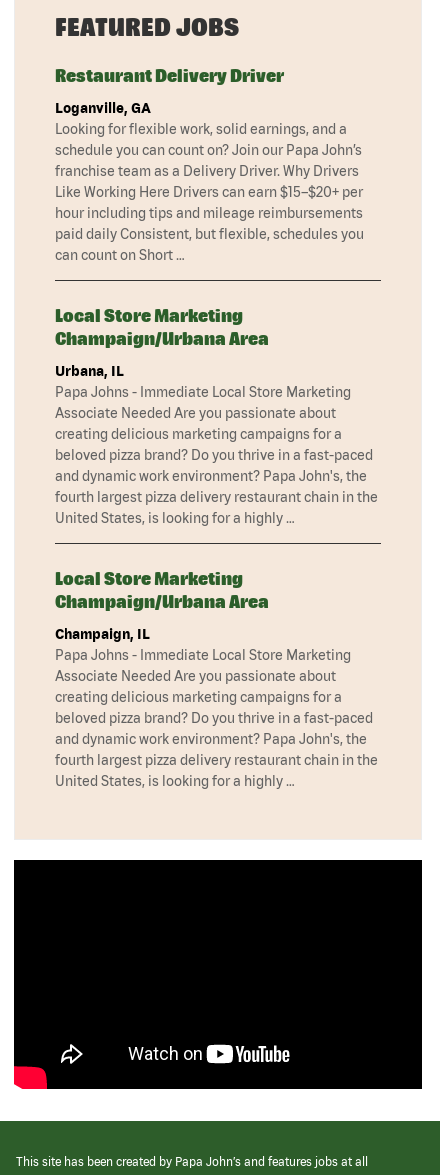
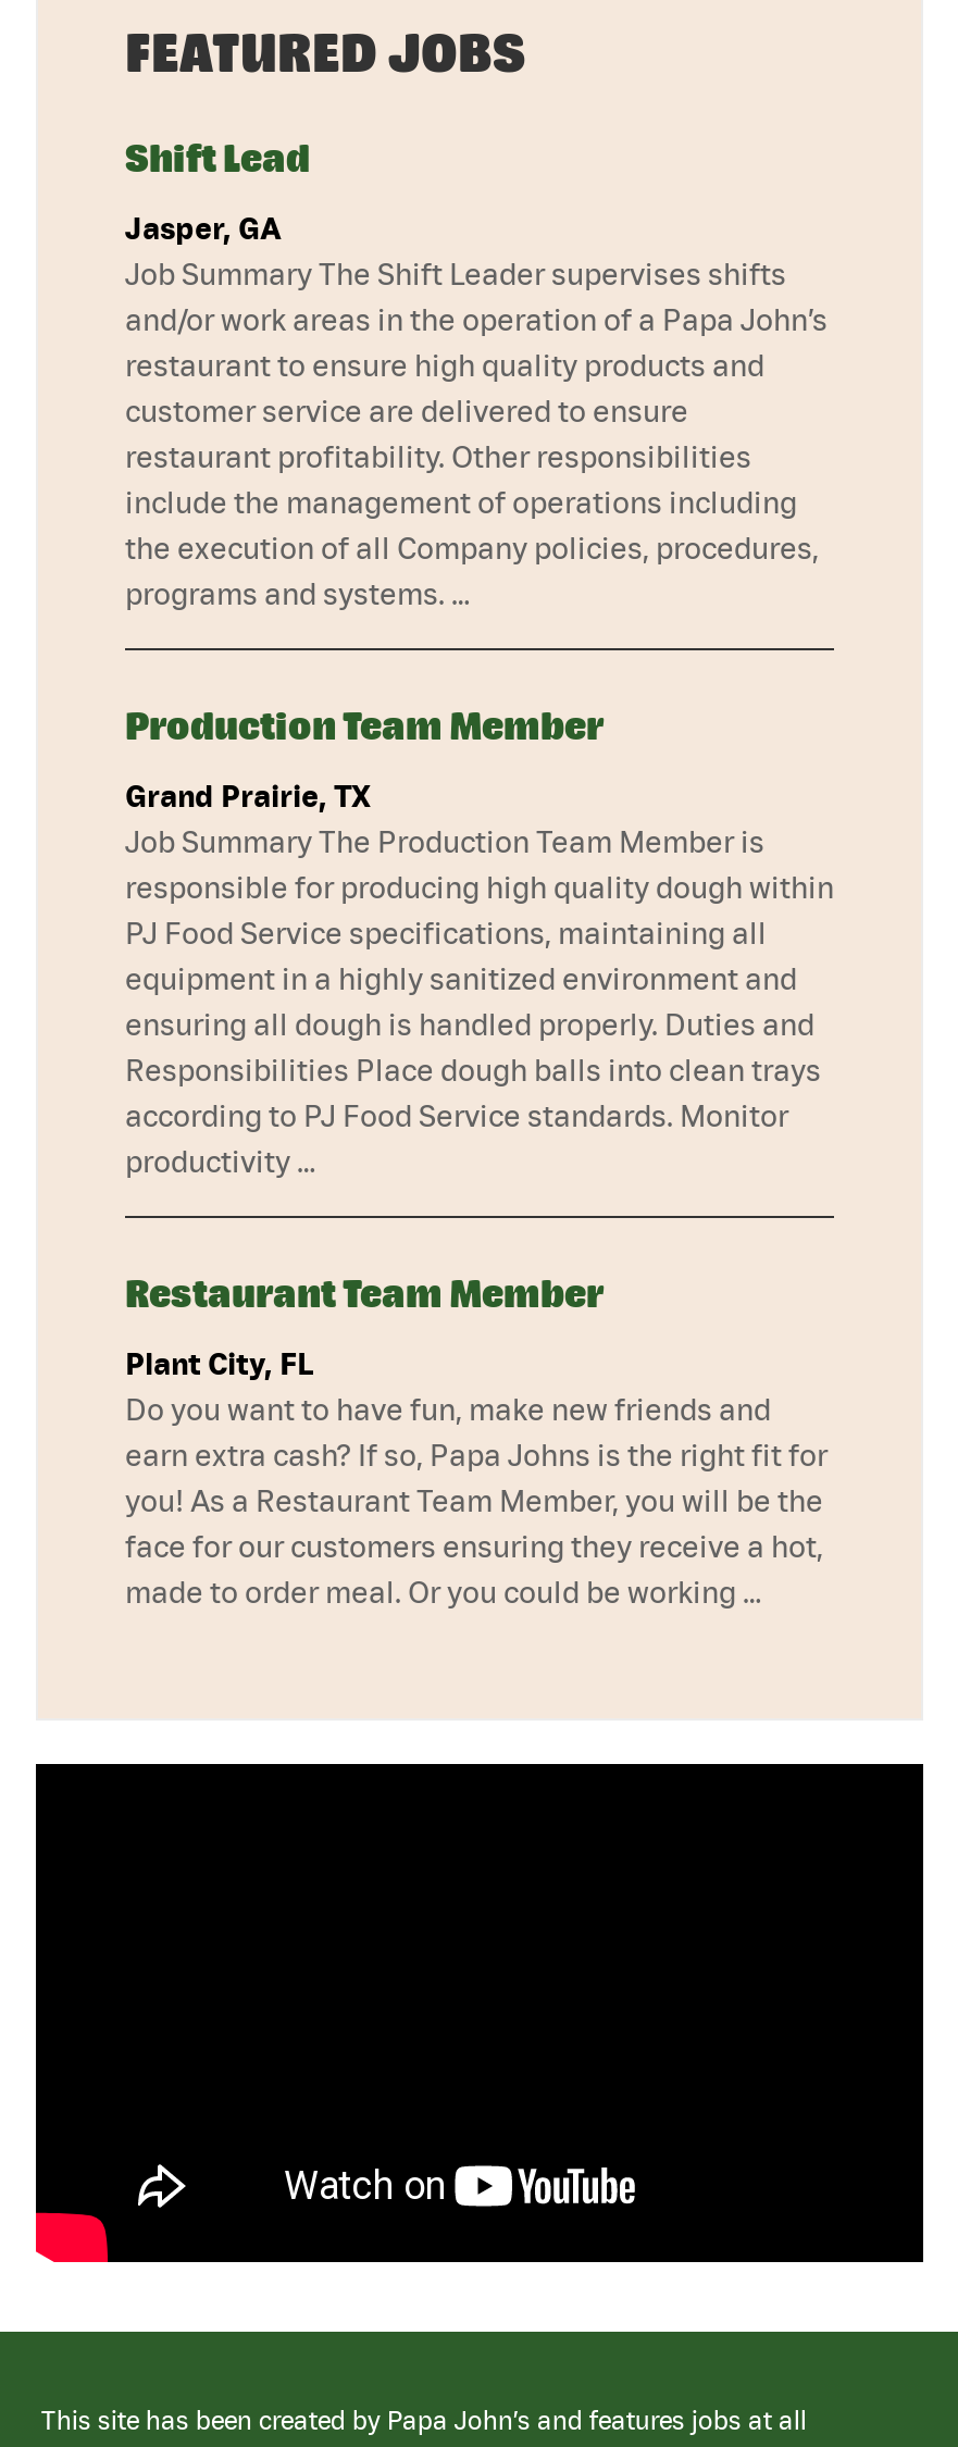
- Restaurant Delivery Driver
+ Shift Lead

- Loganville, GA
- Looking for flexible work, solid earnings, and a
- schedule you can count on? Join our Papa John’s
- franchise team as a Delivery Driver. Why Drivers
- Like Working Here Drivers can earn $15–$20+ per
- hour including tips and mileage reimbursements
- paid daily Consistent, but flexible, schedules you
- can count on Short …
+ Jasper, GA
+ Job Summary The Shift Leader supervises shifts
+ and/or work areas in the operation of a Papa John’s
+ restaurant to ensure high quality products and
+ customer service are delivered to ensure
+ restaurant profitability. Other responsibilities
+ include the management of operations including
+ the execution of all Company policies, procedures,
+ programs and systems. …

- Local Store Marketing
- Champaign/Urbana Area
+ Production Team Member

- Urbana, IL
- Papa Johns - Immediate Local Store Marketing
- Associate Needed Are you passionate about
- creating delicious marketing campaigns for a
- beloved pizza brand? Do you thrive in a fast-paced
- and dynamic work environment? Papa John's, the
- fourth largest pizza delivery restaurant chain in the
- United States, is looking for a highly …
+ Grand Prairie, TX
+ Job Summary The Production Team Member is
+ responsible for producing high quality dough within
+ PJ Food Service specifications, maintaining all
+ equipment in a highly sanitized environment and
+ ensuring all dough is handled properly. Duties and
+ Responsibilities Place dough balls into clean trays
+ according to PJ Food Service standards. Monitor
+ productivity …

- Local Store Marketing
- Champaign/Urbana Area
+ Restaurant Team Member

- Champaign, IL
- Papa Johns - Immediate Local Store Marketing
- Associate Needed Are you passionate about
- creating delicious marketing campaigns for a
- beloved pizza brand? Do you thrive in a fast-paced
- and dynamic work environment? Papa John's, the
- fourth largest pizza delivery restaurant chain in the
- United States, is looking for a highly …
+ Plant City, FL
+ Do you want to have fun, make new friends and
+ earn extra cash? If so, Papa Johns is the right fit for
+ you! As a Restaurant Team Member, you will be the
+ face for our customers ensuring they receive a hot,
+ made to order meal. Or you could be working …
